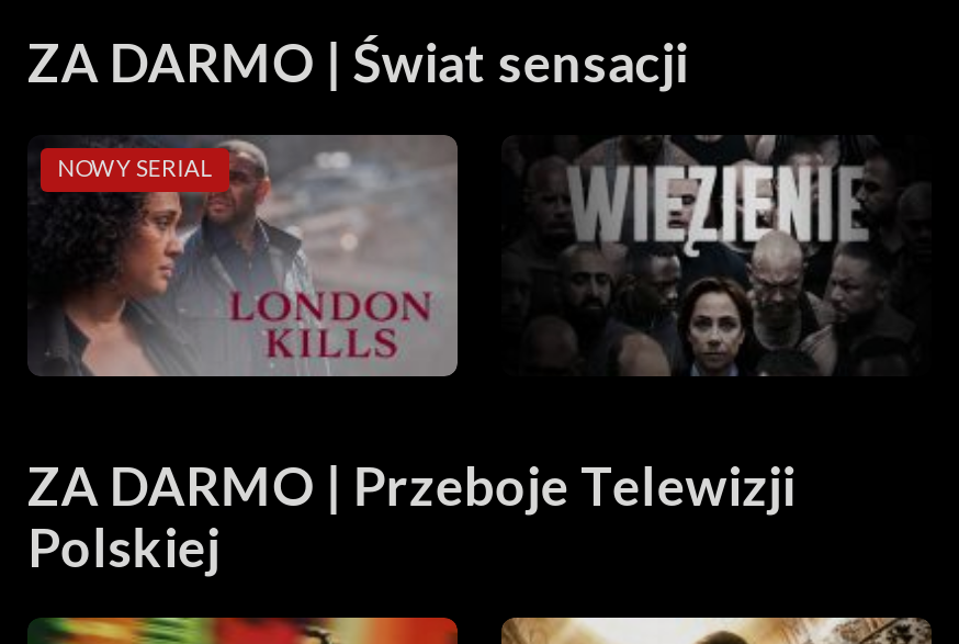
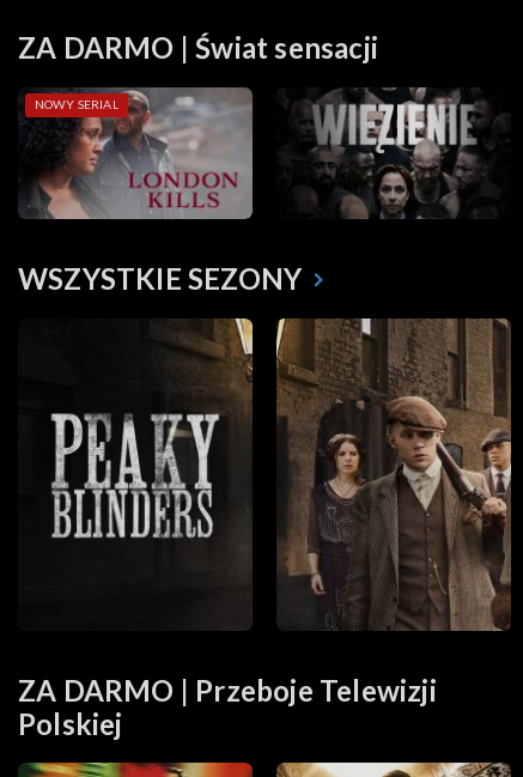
+ WSZYSTKIE SEZONY

+ [image]

+ [image]
